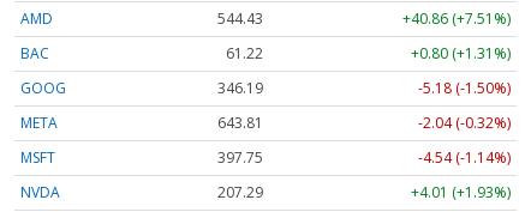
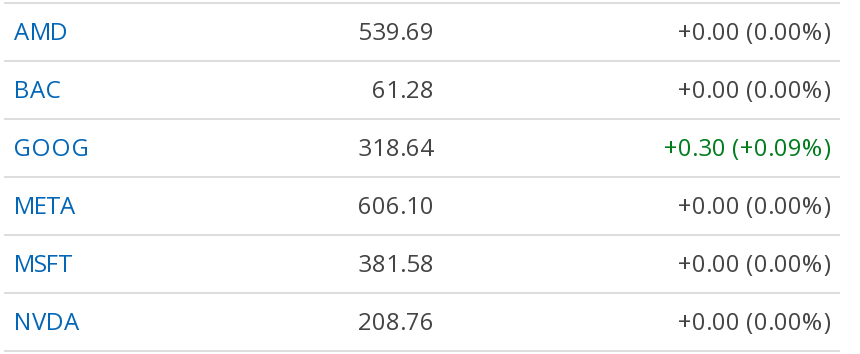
- 544.43
+ 539.69

- +40.86 (+7.51%)
+ +0.00 (0.00%)

- 61.22
+ 61.28

- +0.80 (+1.31%)
+ +0.00 (0.00%)

- 346.19
+ 318.64

- -5.18 (-1.50%)
+ +0.30 (+0.09%)

- 643.81
+ 606.10

- -2.04 (-0.32%)
+ +0.00 (0.00%)

- 397.75
+ 381.58

- -4.54 (-1.14%)
+ +0.00 (0.00%)

- 207.29
+ 208.76

- +4.01 (+1.93%)
+ +0.00 (0.00%)
